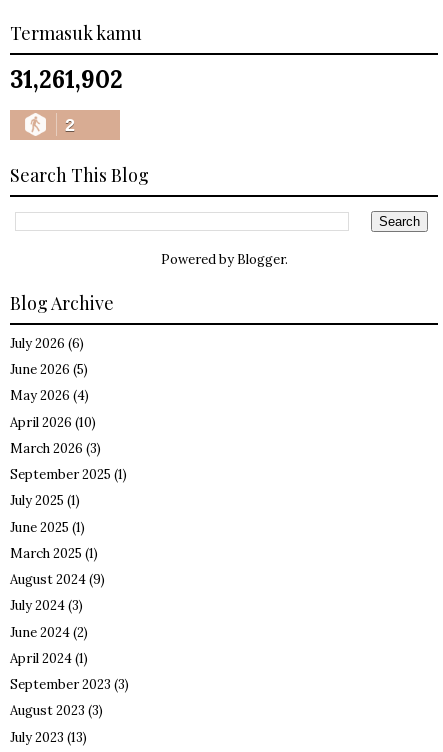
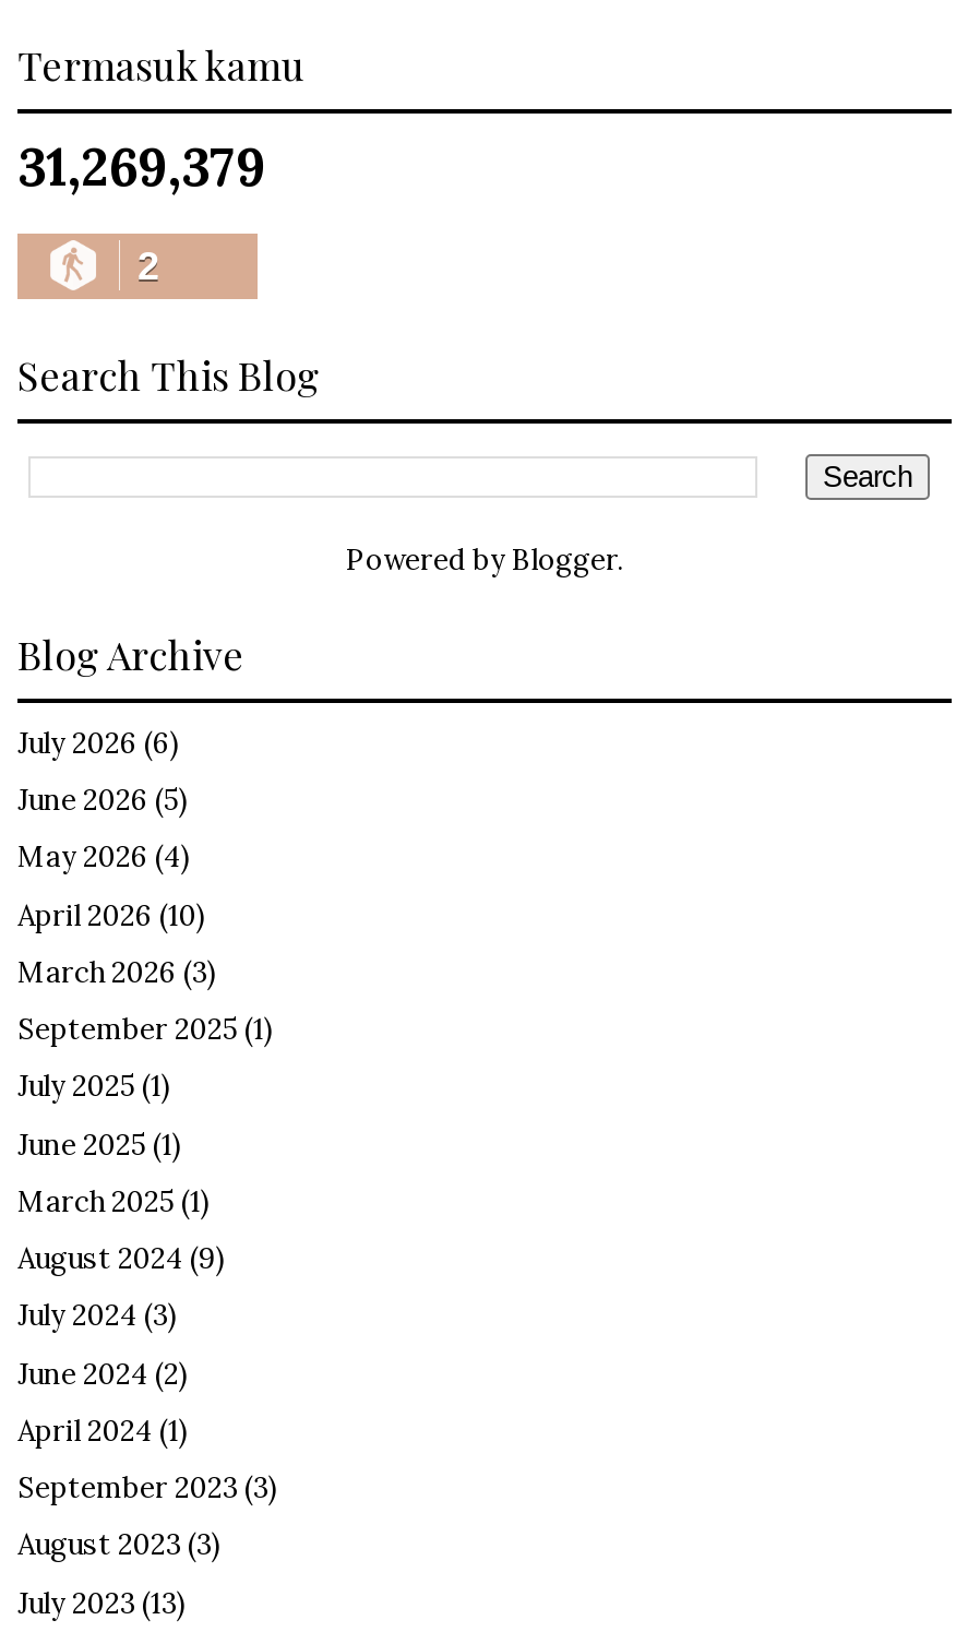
- 31,261,902
+ 31,269,379
